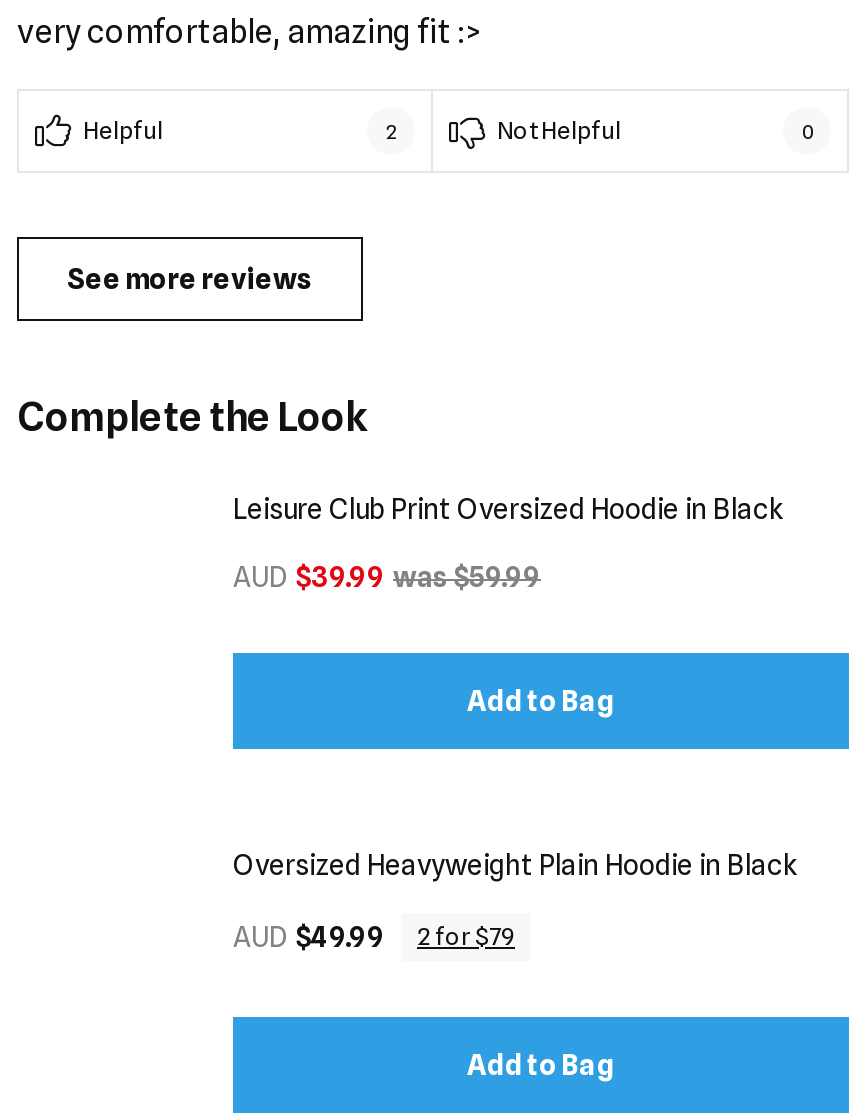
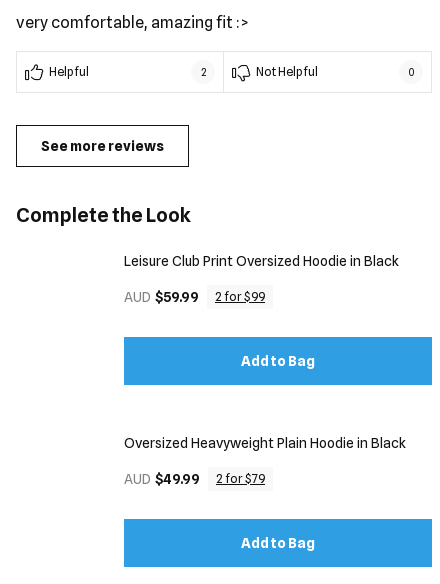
- AUD $39.99 was $59.99
+ AUD $59.99
+ 2 for $99
